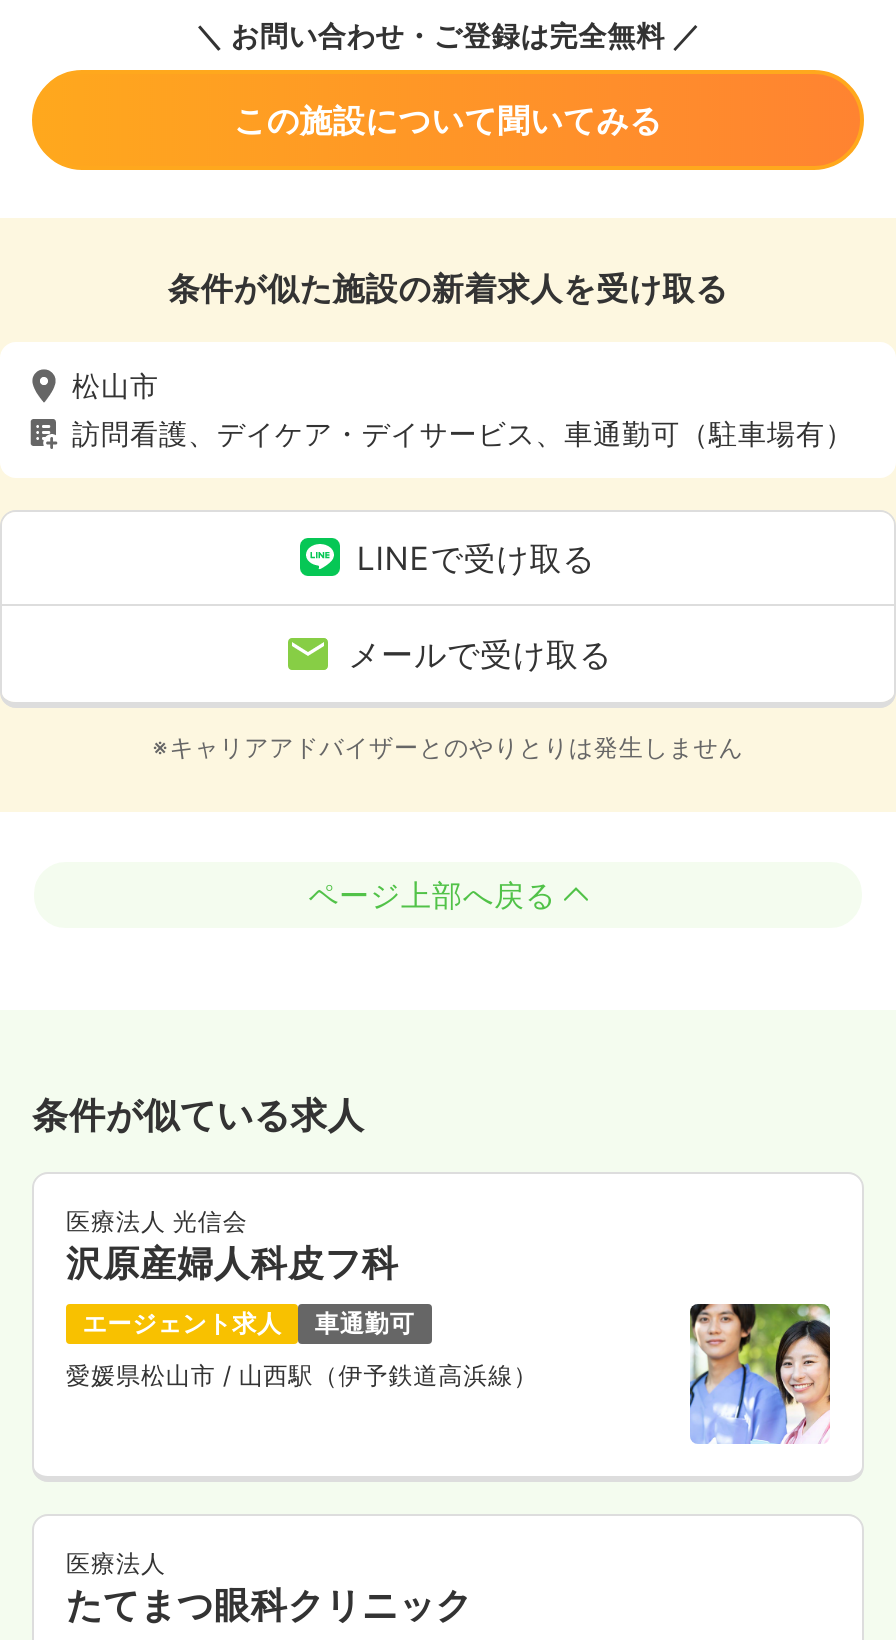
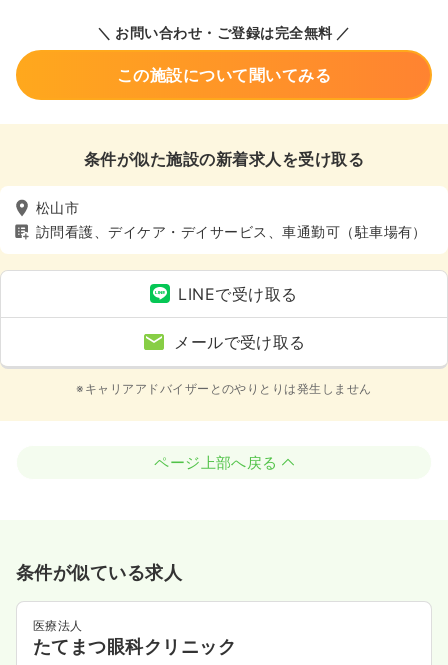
- 医療法人 光信会
- 沢原産婦人科皮フ科
- エージェント求人
- 車通勤可
- 愛媛県松山市/ 山西駅（伊予鉄道高浜線）

- [image]
